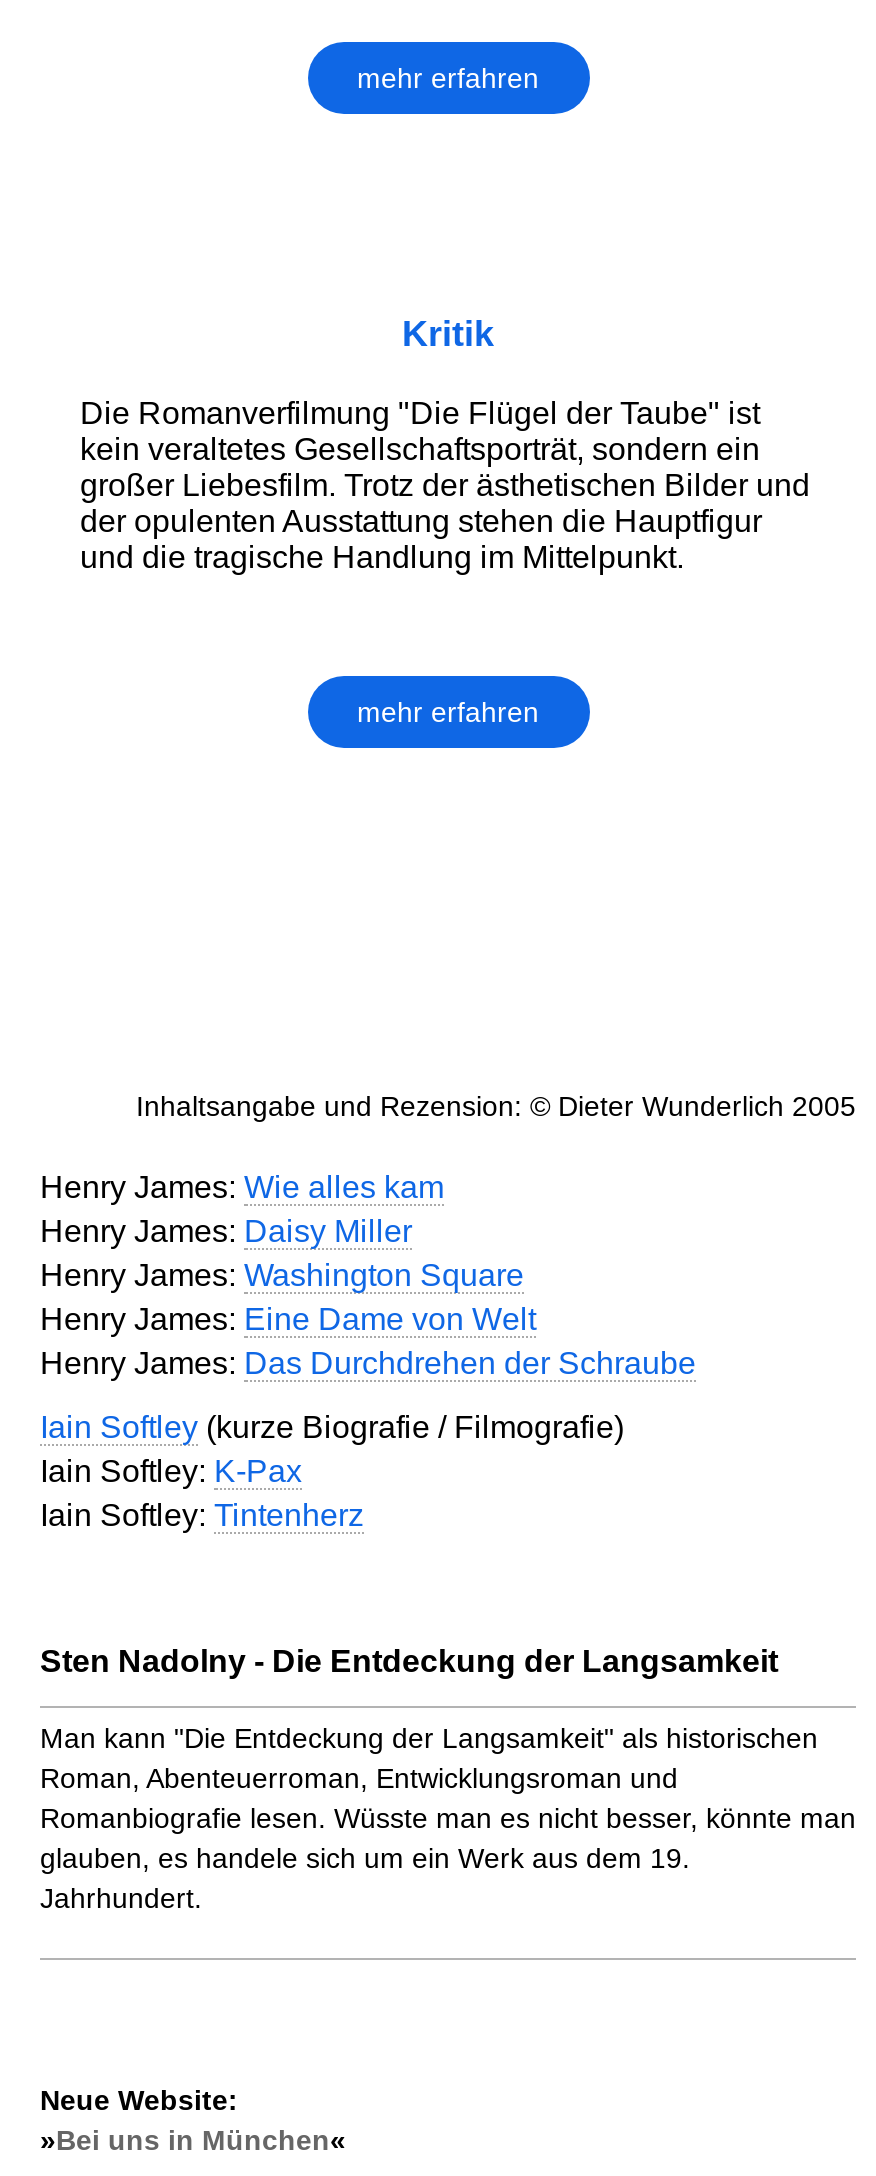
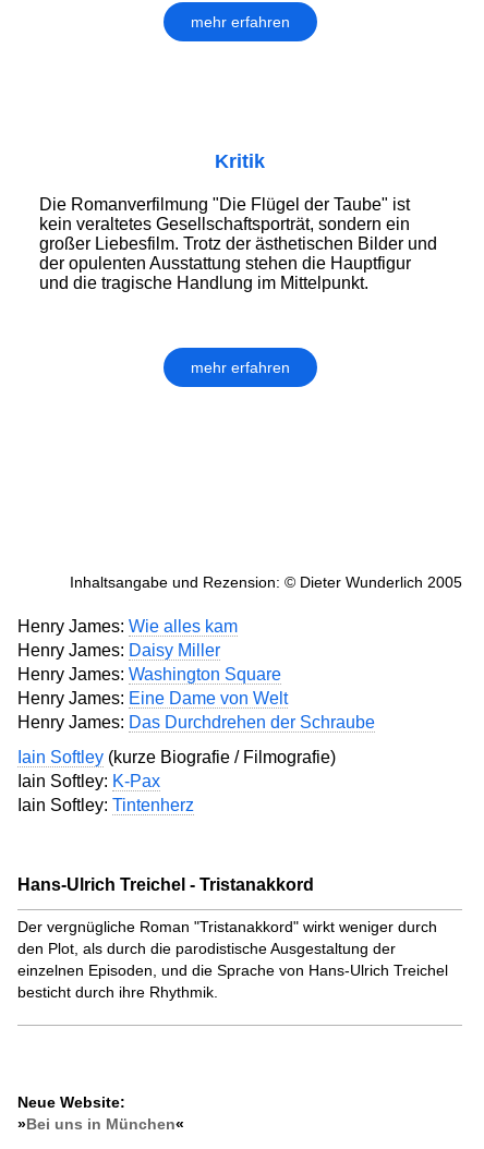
- Sten Nadolny - Die Entdeckung der Langsamkeit
+ Hans-Ulrich Treichel - Tristanakkord

- Man kann "Die Entdeckung der Langsamkeit" als historischen
- Roman, Abenteuerroman, Entwicklungsroman und
- Romanbiografie lesen. Wüsste man es nicht besser, könnte man
- glauben, es handele sich um ein Werk aus dem 19.
- Jahrhundert.
+ Der vergnügliche Roman "Tristanakkord" wirkt weniger durch
+ den Plot, als durch die parodistische Ausgestaltung der
+ einzelnen Episoden, und die Sprache von Hans-Ulrich Treichel
+ besticht durch ihre Rhythmik.
